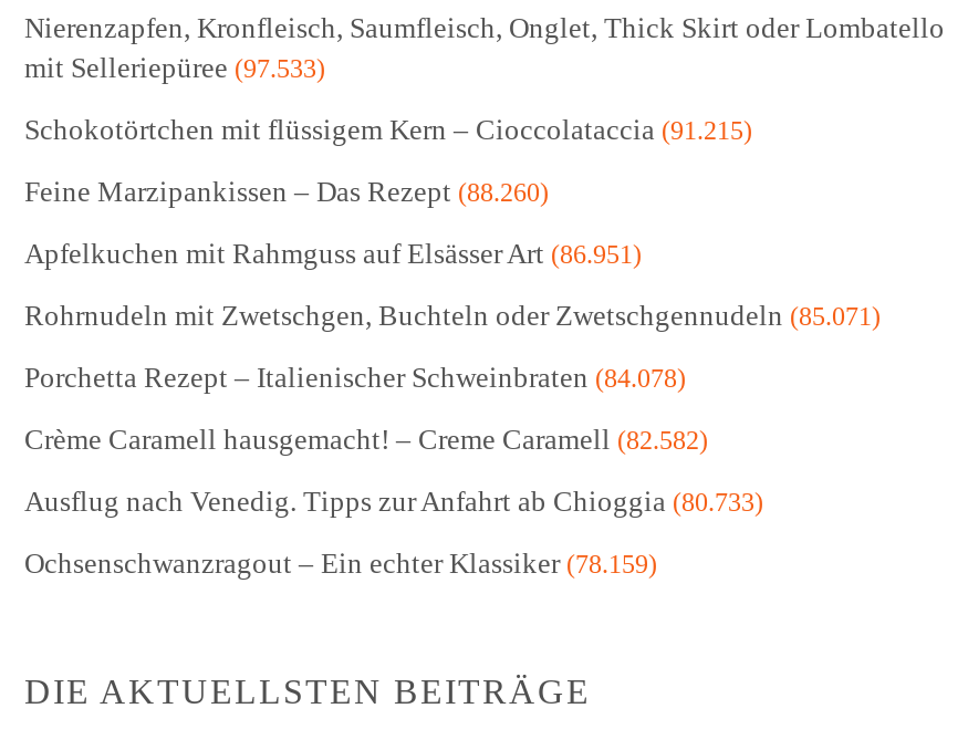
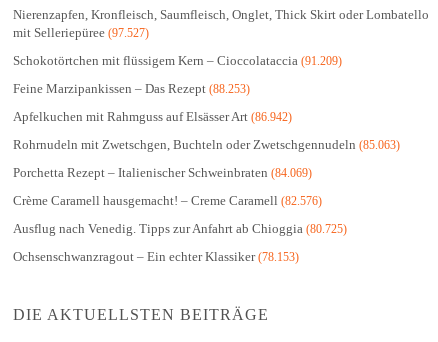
- mit Selleriepüree (97.533)
+ mit Selleriepüree (97.527)

- Schokotörtchen mit flüssigem Kern – Cioccolataccia (91.215)
+ Schokotörtchen mit flüssigem Kern – Cioccolataccia (91.209)

- Feine Marzipankissen – Das Rezept (88.260)
+ Feine Marzipankissen – Das Rezept (88.253)

- Apfelkuchen mit Rahmguss auf Elsässer Art (86.951)
+ Apfelkuchen mit Rahmguss auf Elsässer Art (86.942)

- Rohrnudeln mit Zwetschgen, Buchteln oder Zwetschgennudeln (85.071)
+ Rohrnudeln mit Zwetschgen, Buchteln oder Zwetschgennudeln (85.063)

- Porchetta Rezept – Italienischer Schweinbraten (84.078)
+ Porchetta Rezept – Italienischer Schweinbraten (84.069)

- Crème Caramell hausgemacht! – Creme Caramell (82.582)
+ Crème Caramell hausgemacht! – Creme Caramell (82.576)

- Ausflug nach Venedig. Tipps zur Anfahrt ab Chioggia (80.733)
+ Ausflug nach Venedig. Tipps zur Anfahrt ab Chioggia (80.725)

- Ochsenschwanzragout – Ein echter Klassiker (78.159)
+ Ochsenschwanzragout – Ein echter Klassiker (78.153)
